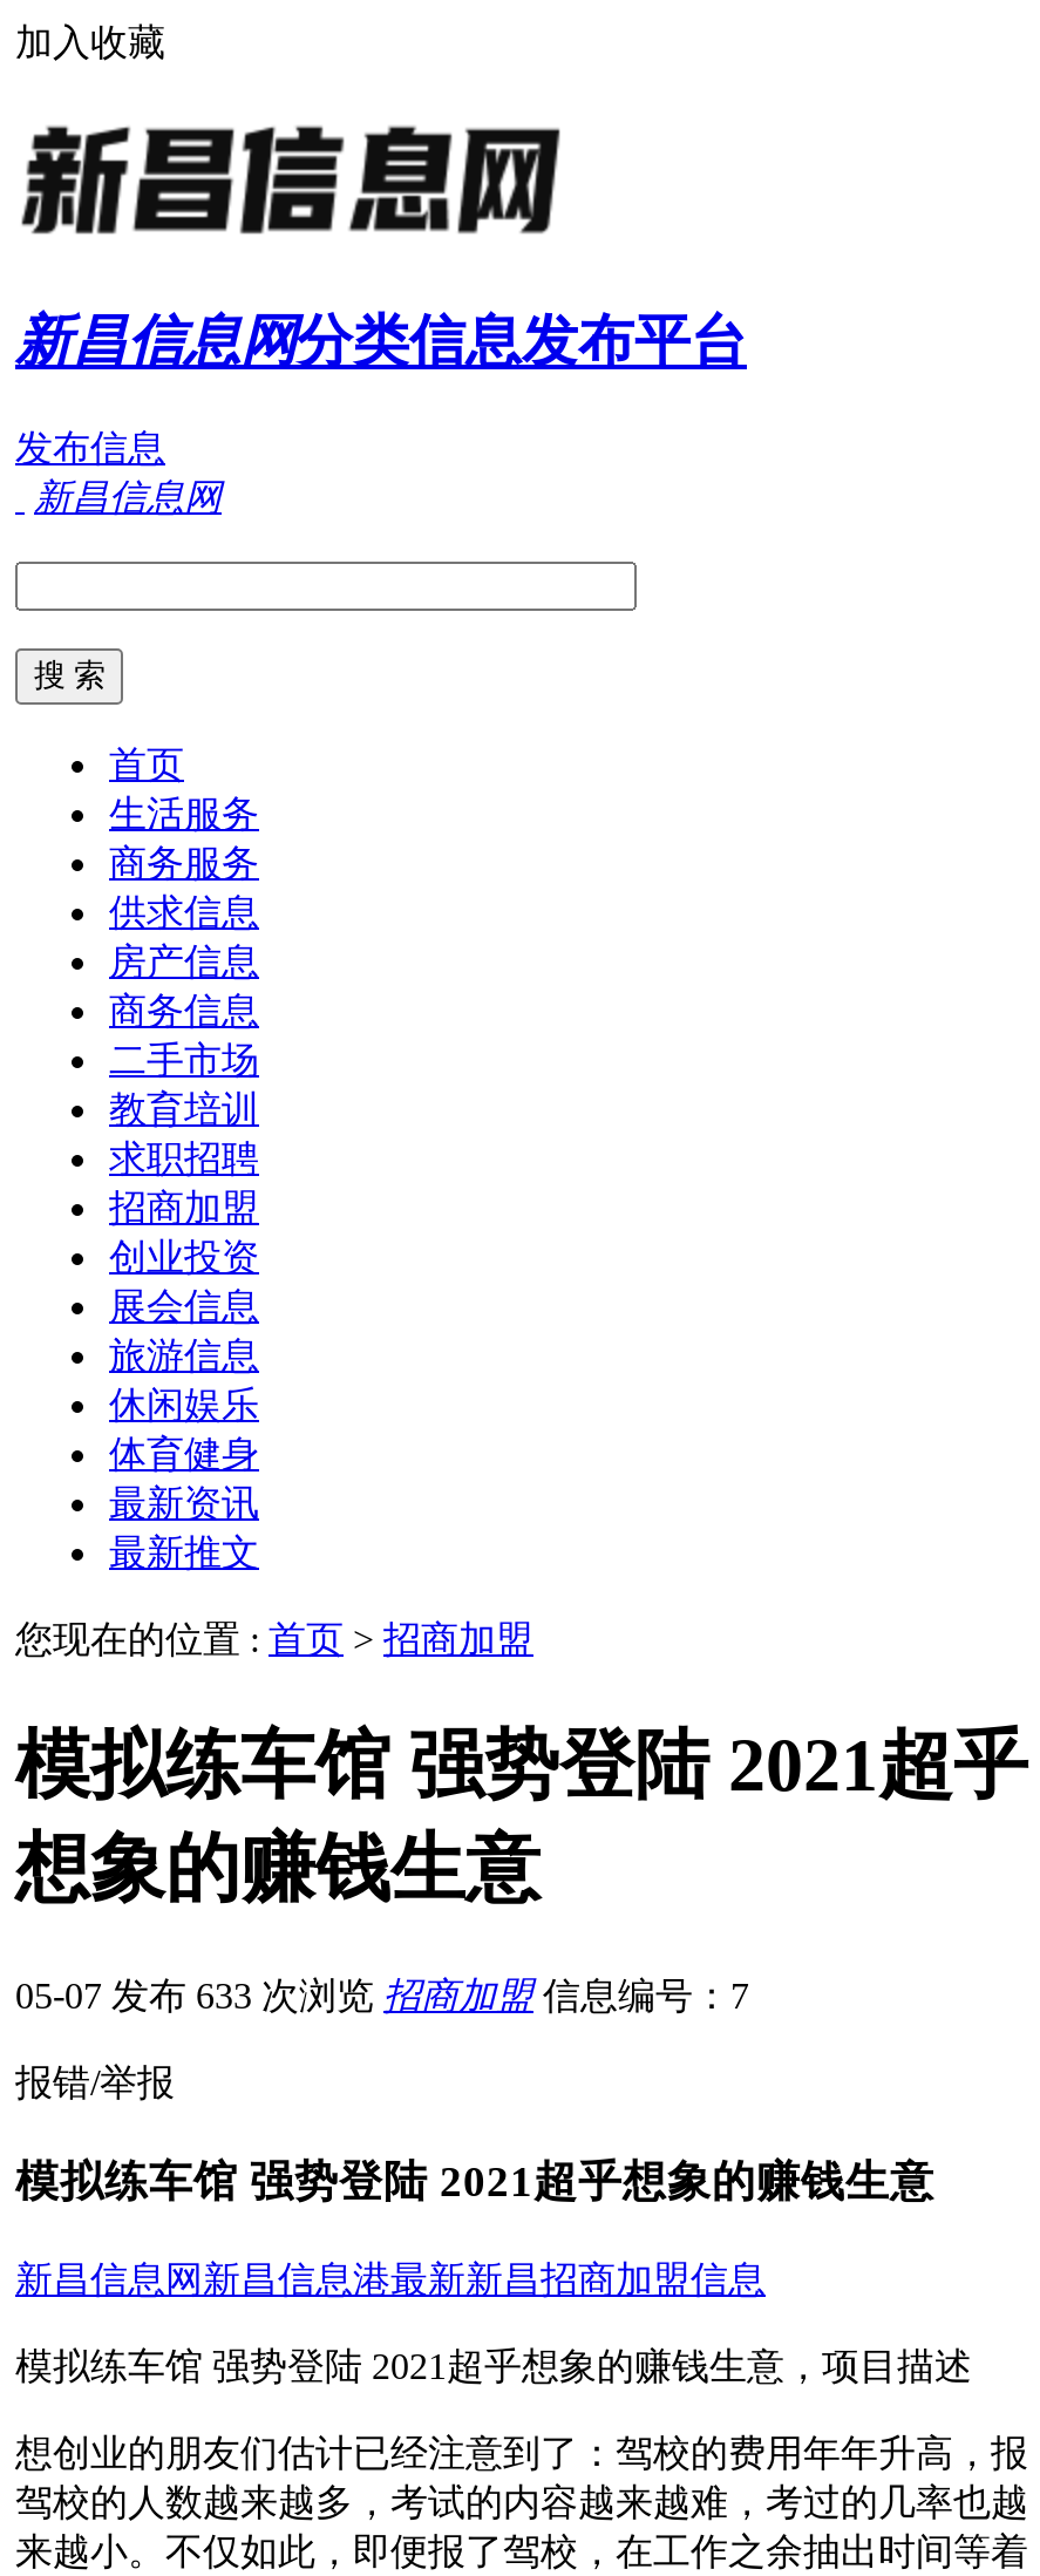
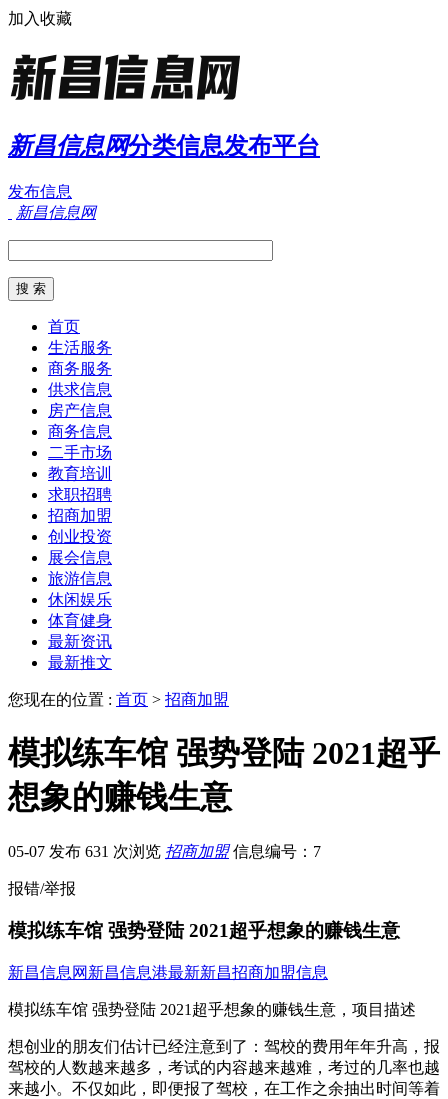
- 05-07 发布 633 次浏览 招商加盟 信息编号：7
+ 05-07 发布 631 次浏览 招商加盟 信息编号：7
